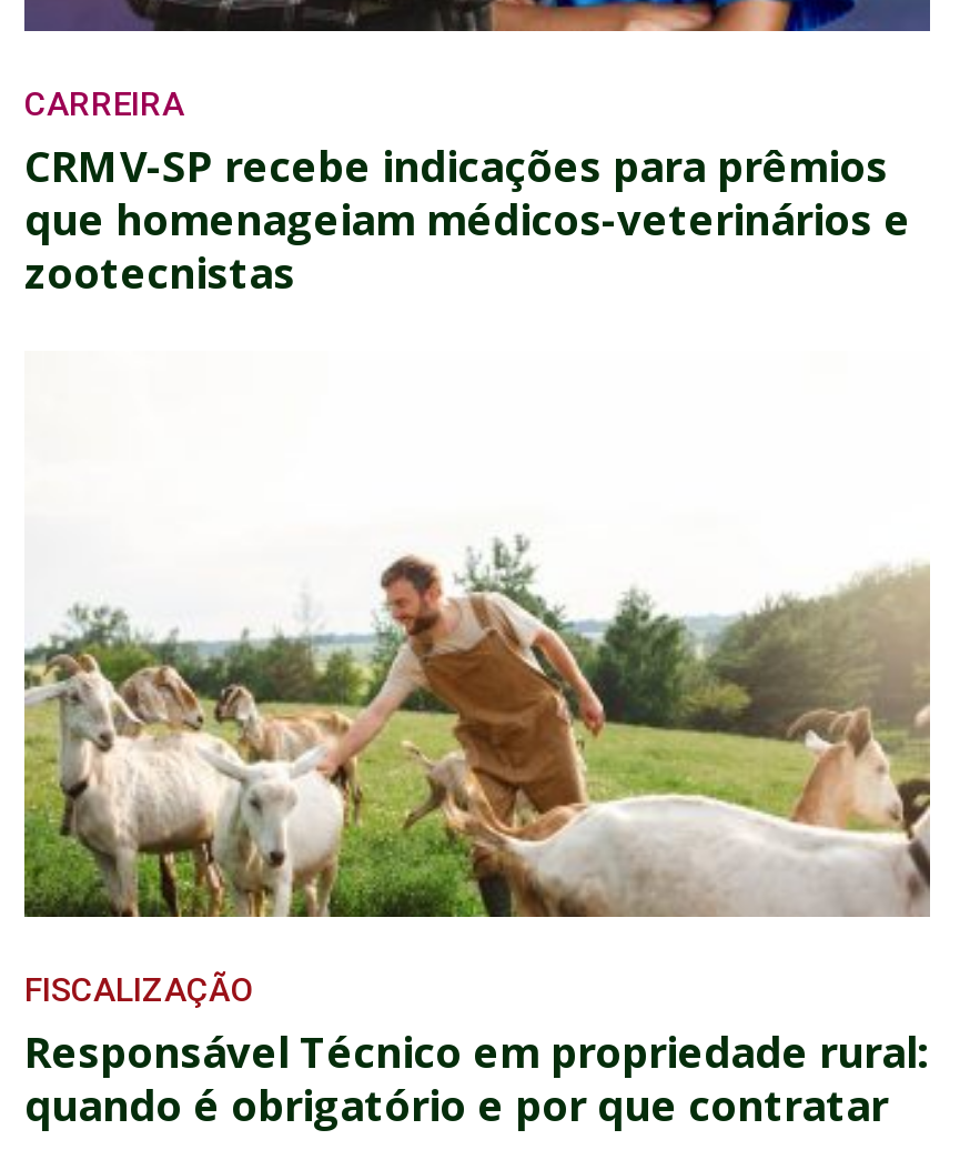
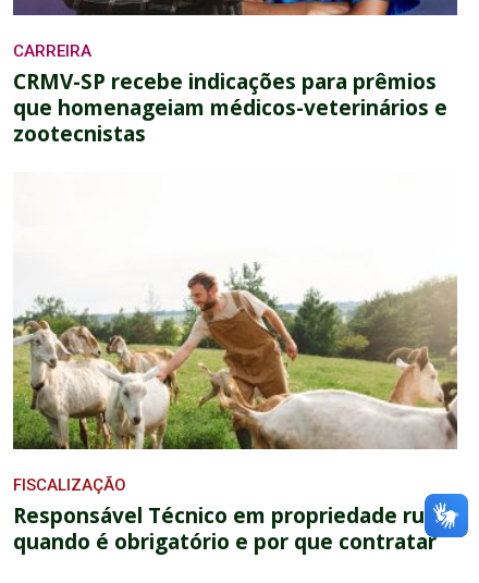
- [image]
+ [image]
